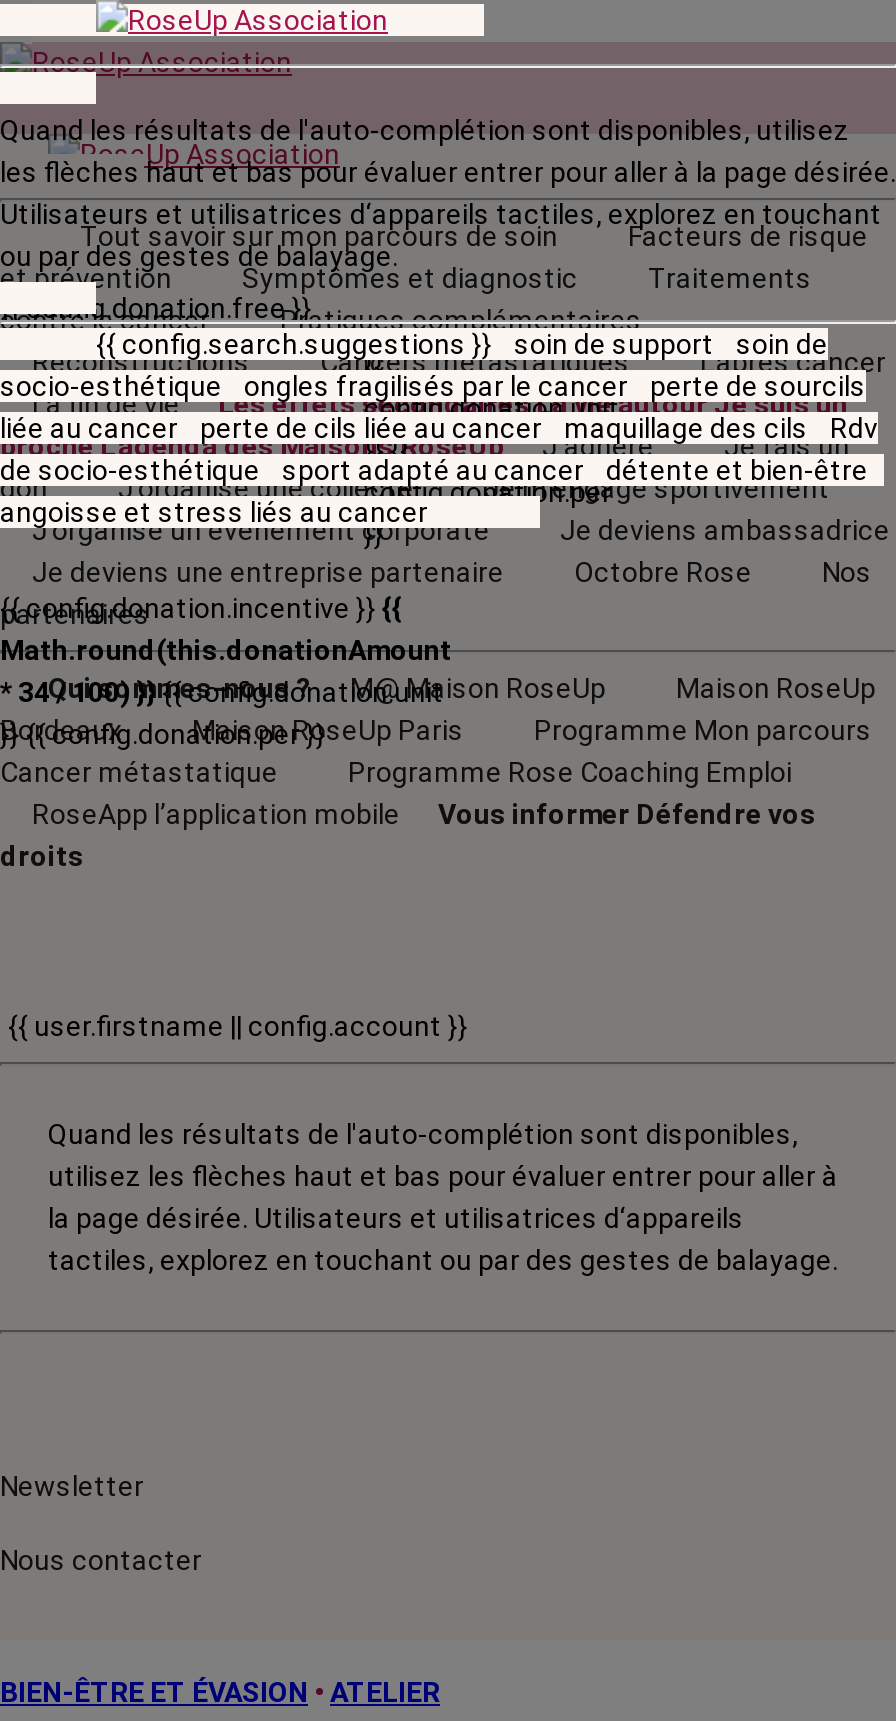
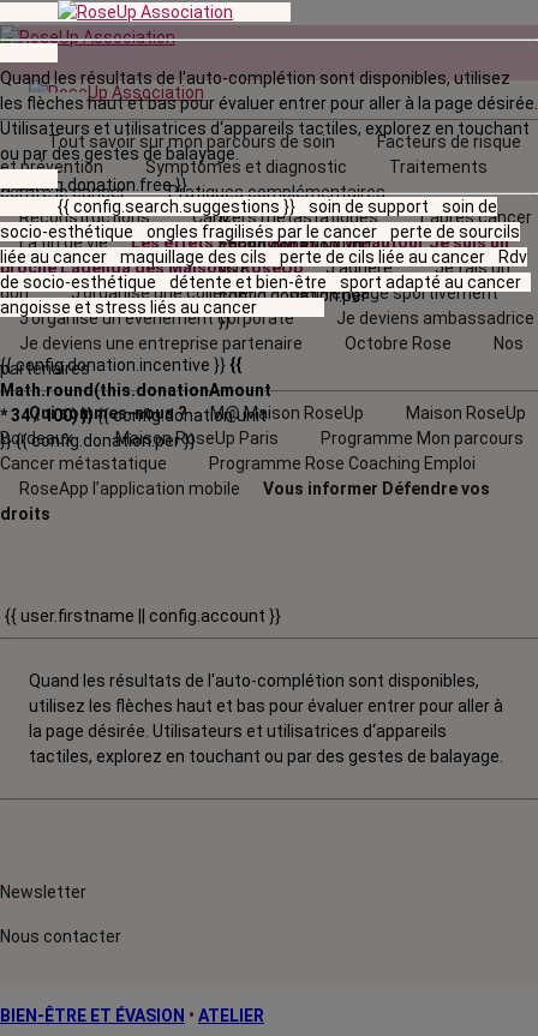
- liée au cancer perte de cils liée au cancer maquillage des cils Rdv
+ liée au cancer maquillage des cils perte de cils liée au cancer Rdv

- de socio-esthétique sport adapté au cancer détente et bien-être
+ de socio-esthétique détente et bien-être sport adapté au cancer
